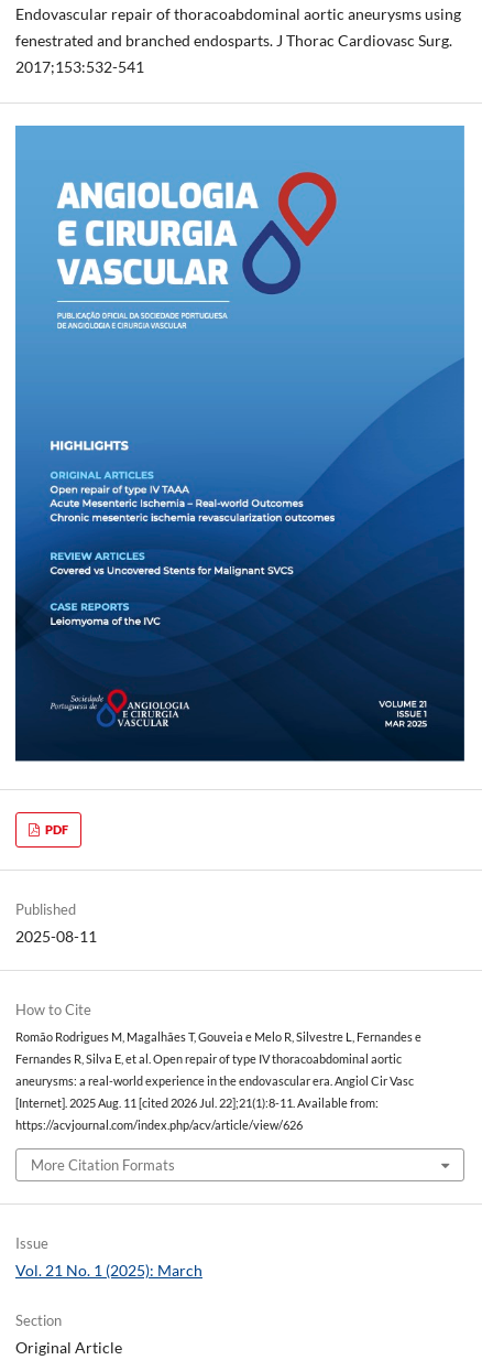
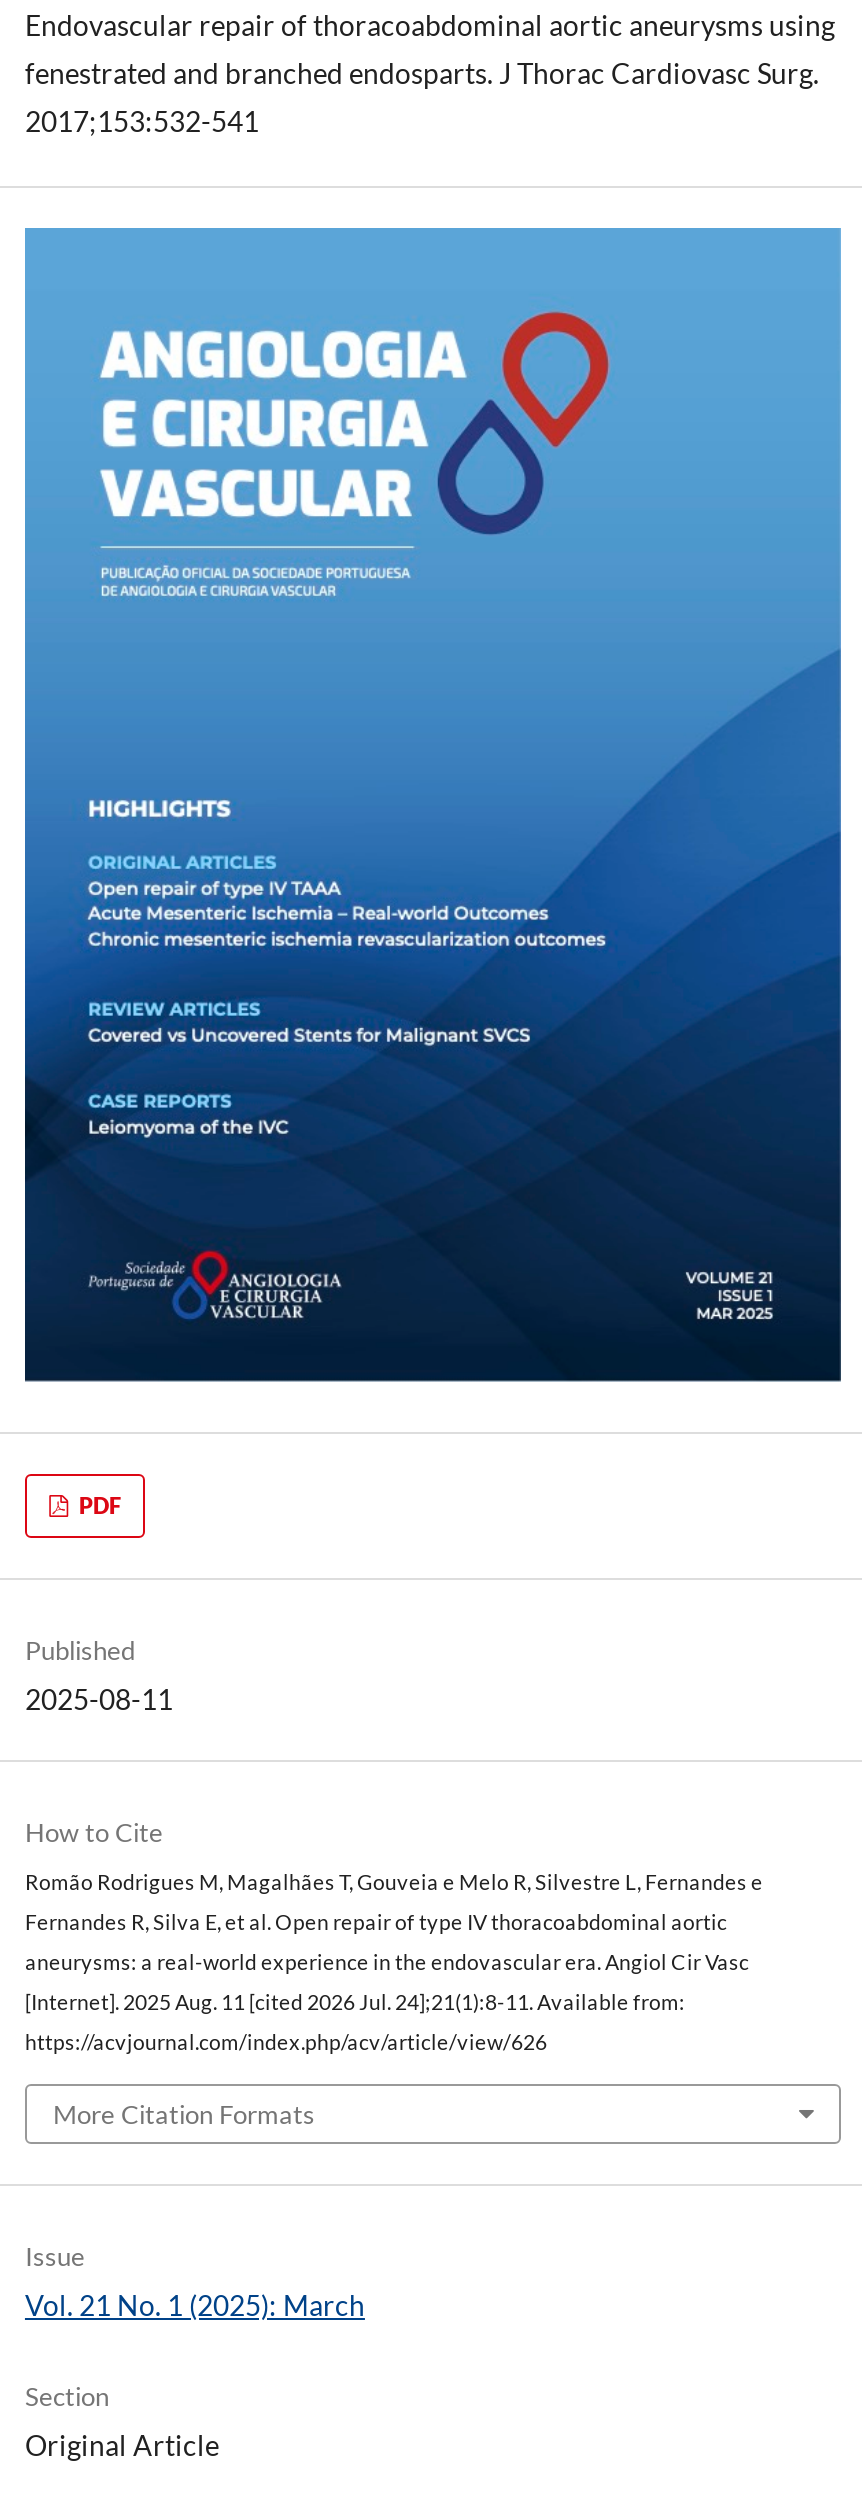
- [Internet]. 2025 Aug. 11 [cited 2026 Jul. 22];21(1):8-11. Available from:
+ [Internet]. 2025 Aug. 11 [cited 2026 Jul. 24];21(1):8-11. Available from:
